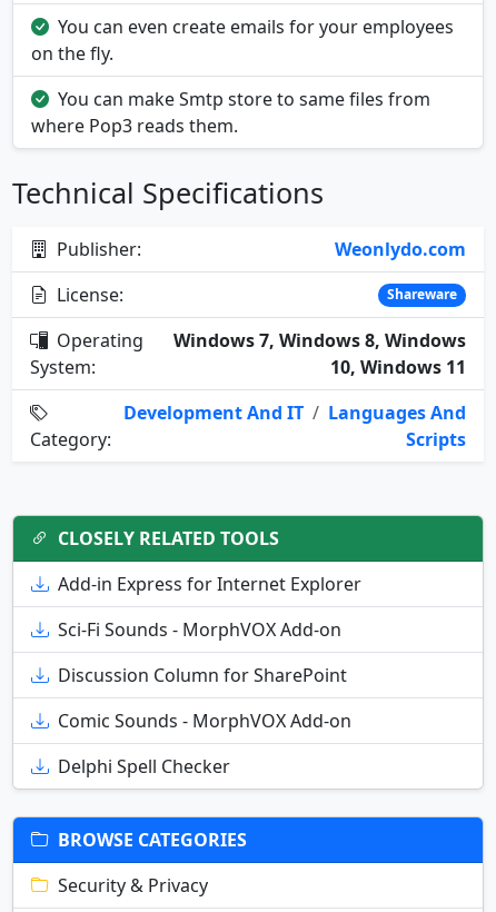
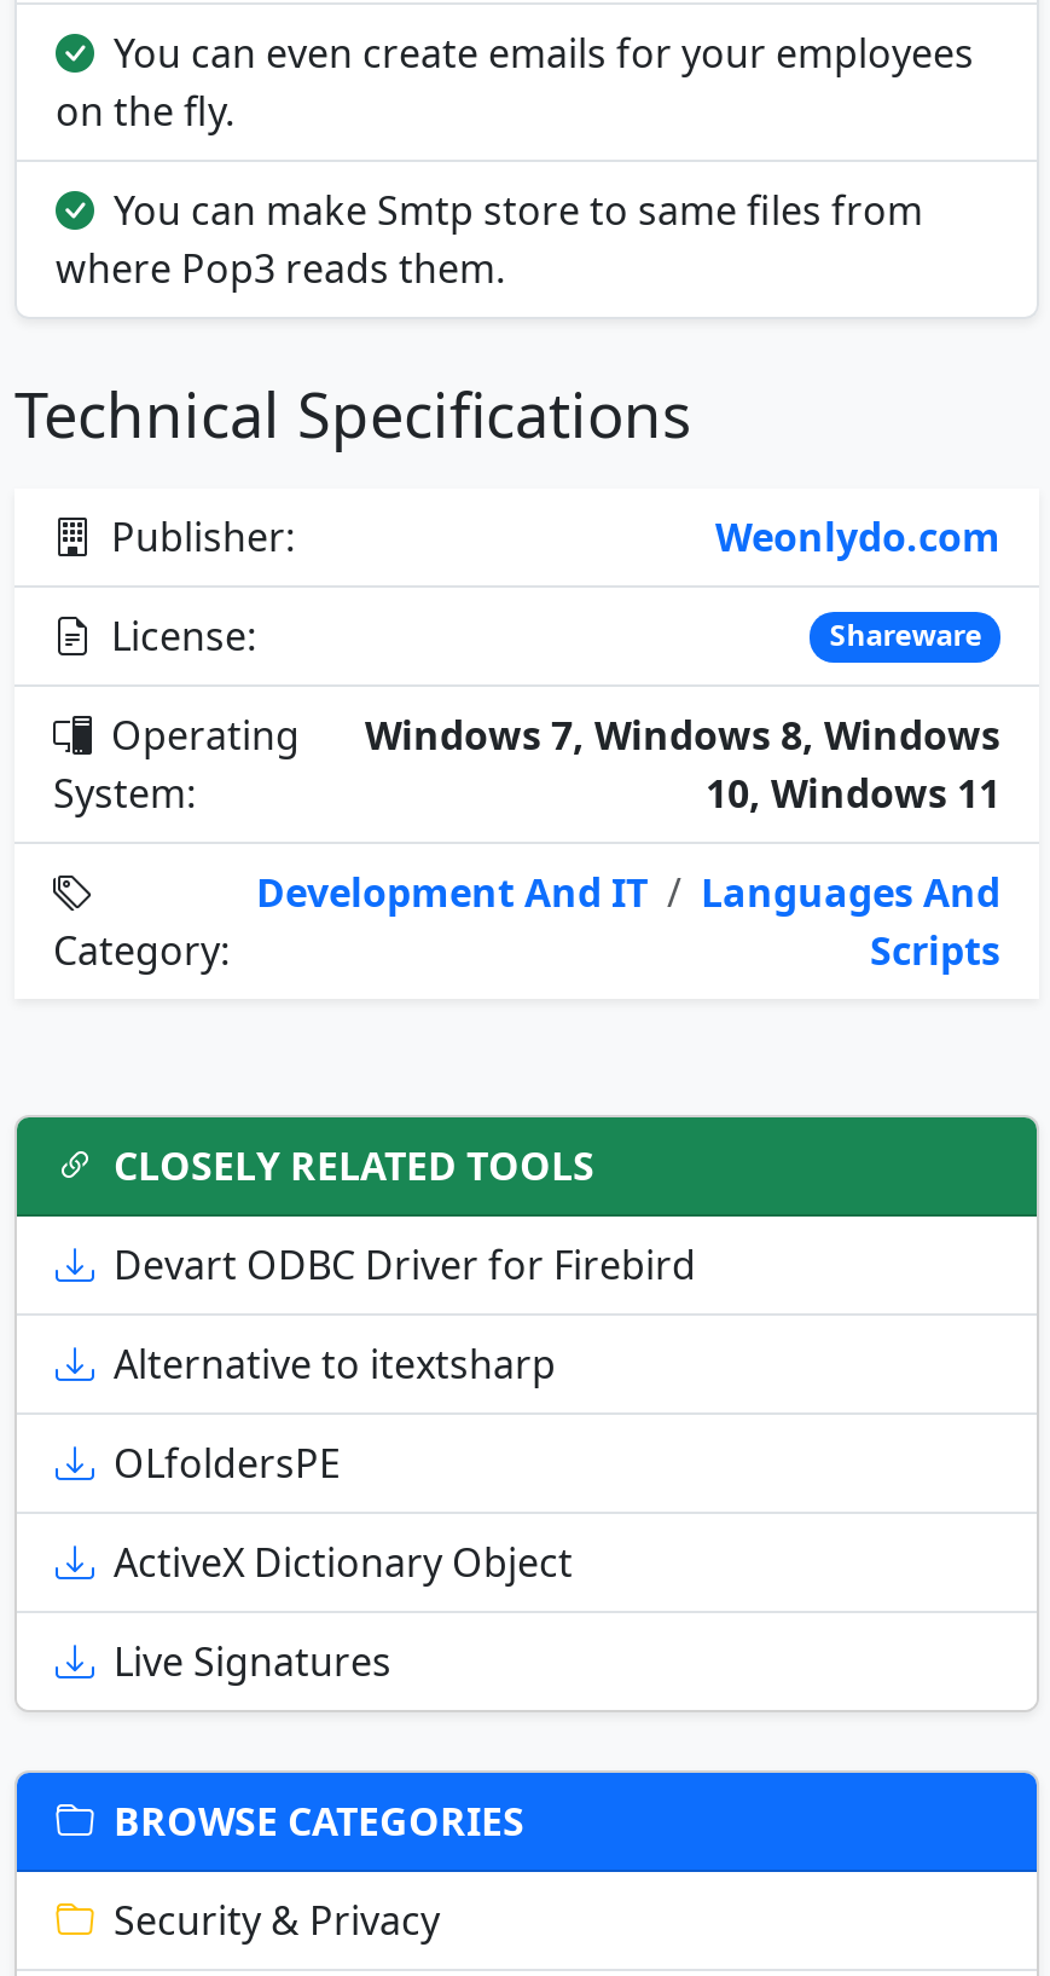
- Add-in Express for Internet Explorer
+ Devart ODBC Driver for Firebird

- Sci-Fi Sounds - MorphVOX Add-on
+ Alternative to itextsharp

- Discussion Column for SharePoint
+ OLfoldersPE

- Comic Sounds - MorphVOX Add-on
+ ActiveX Dictionary Object

- Delphi Spell Checker
+ Live Signatures
